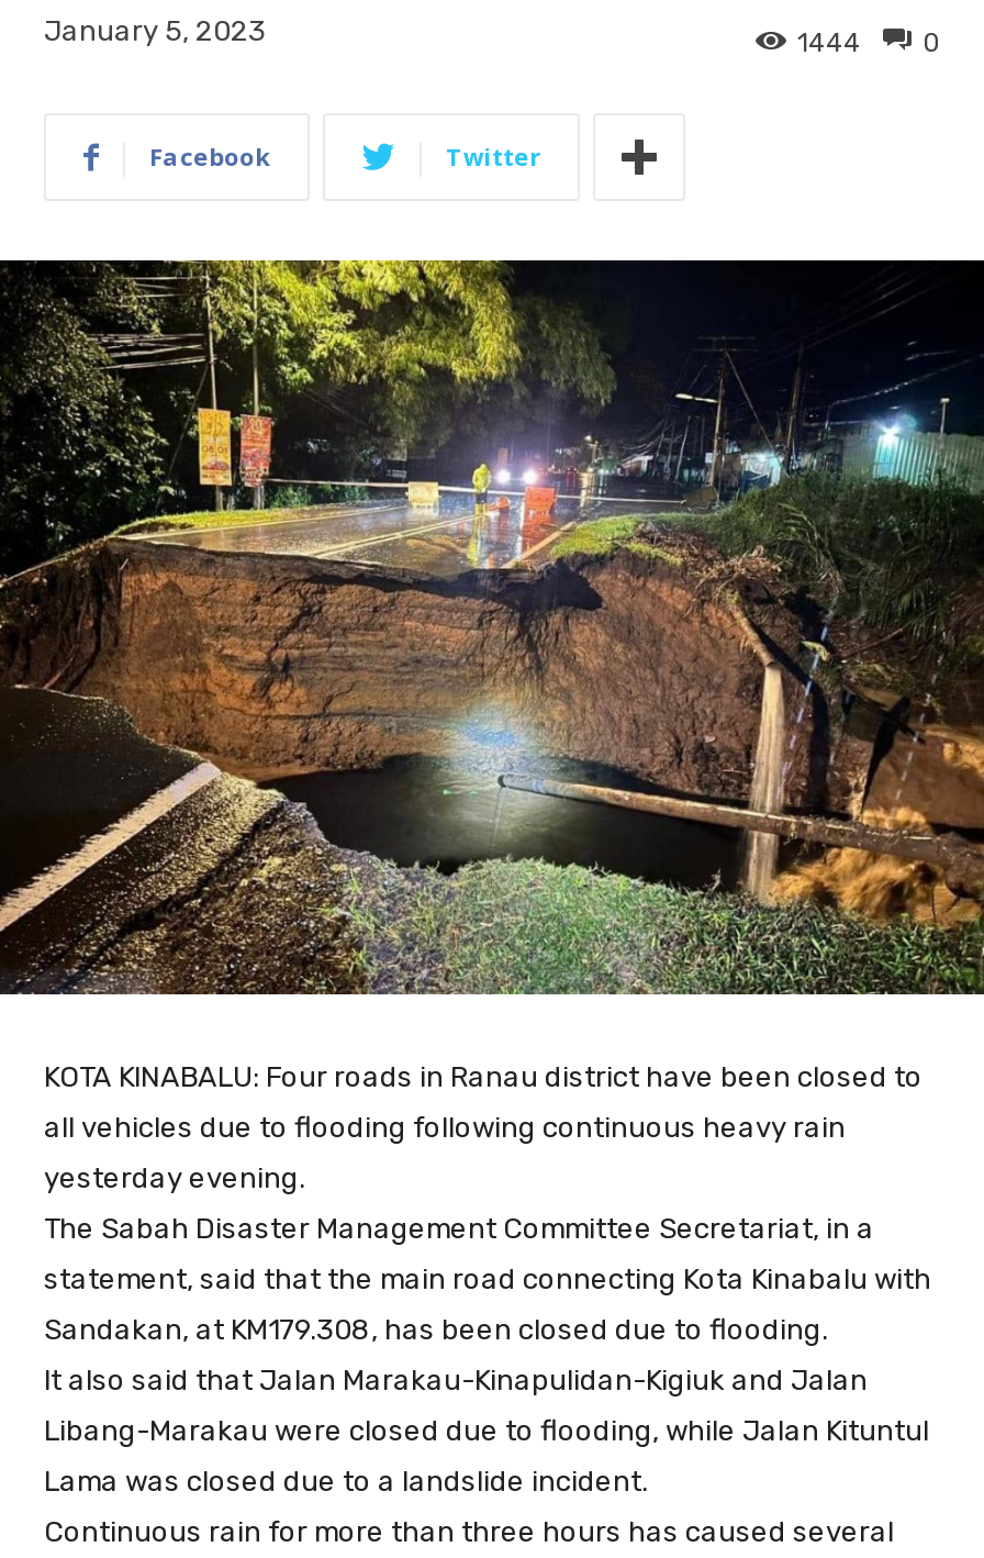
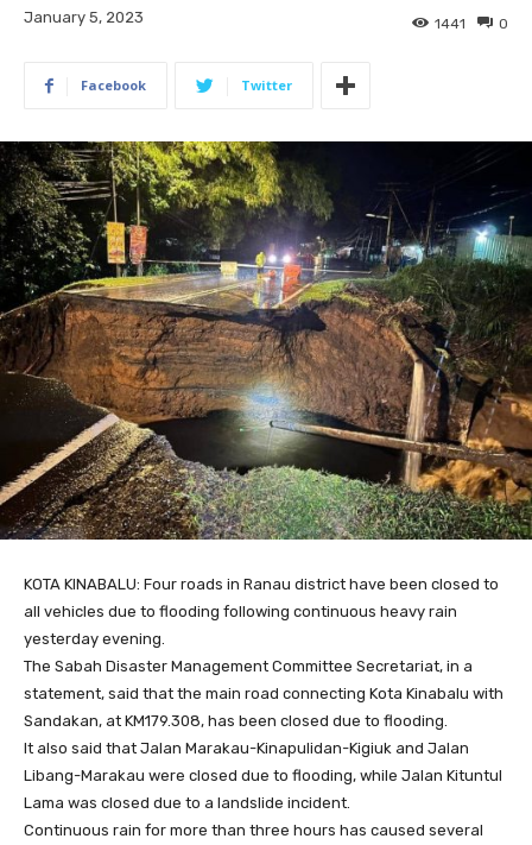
- 1444
+ 1441
